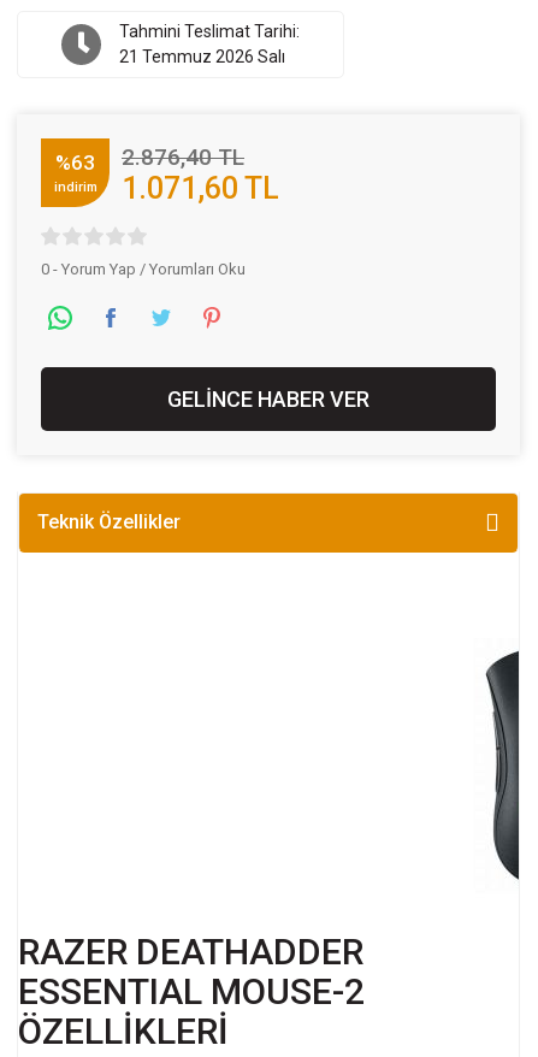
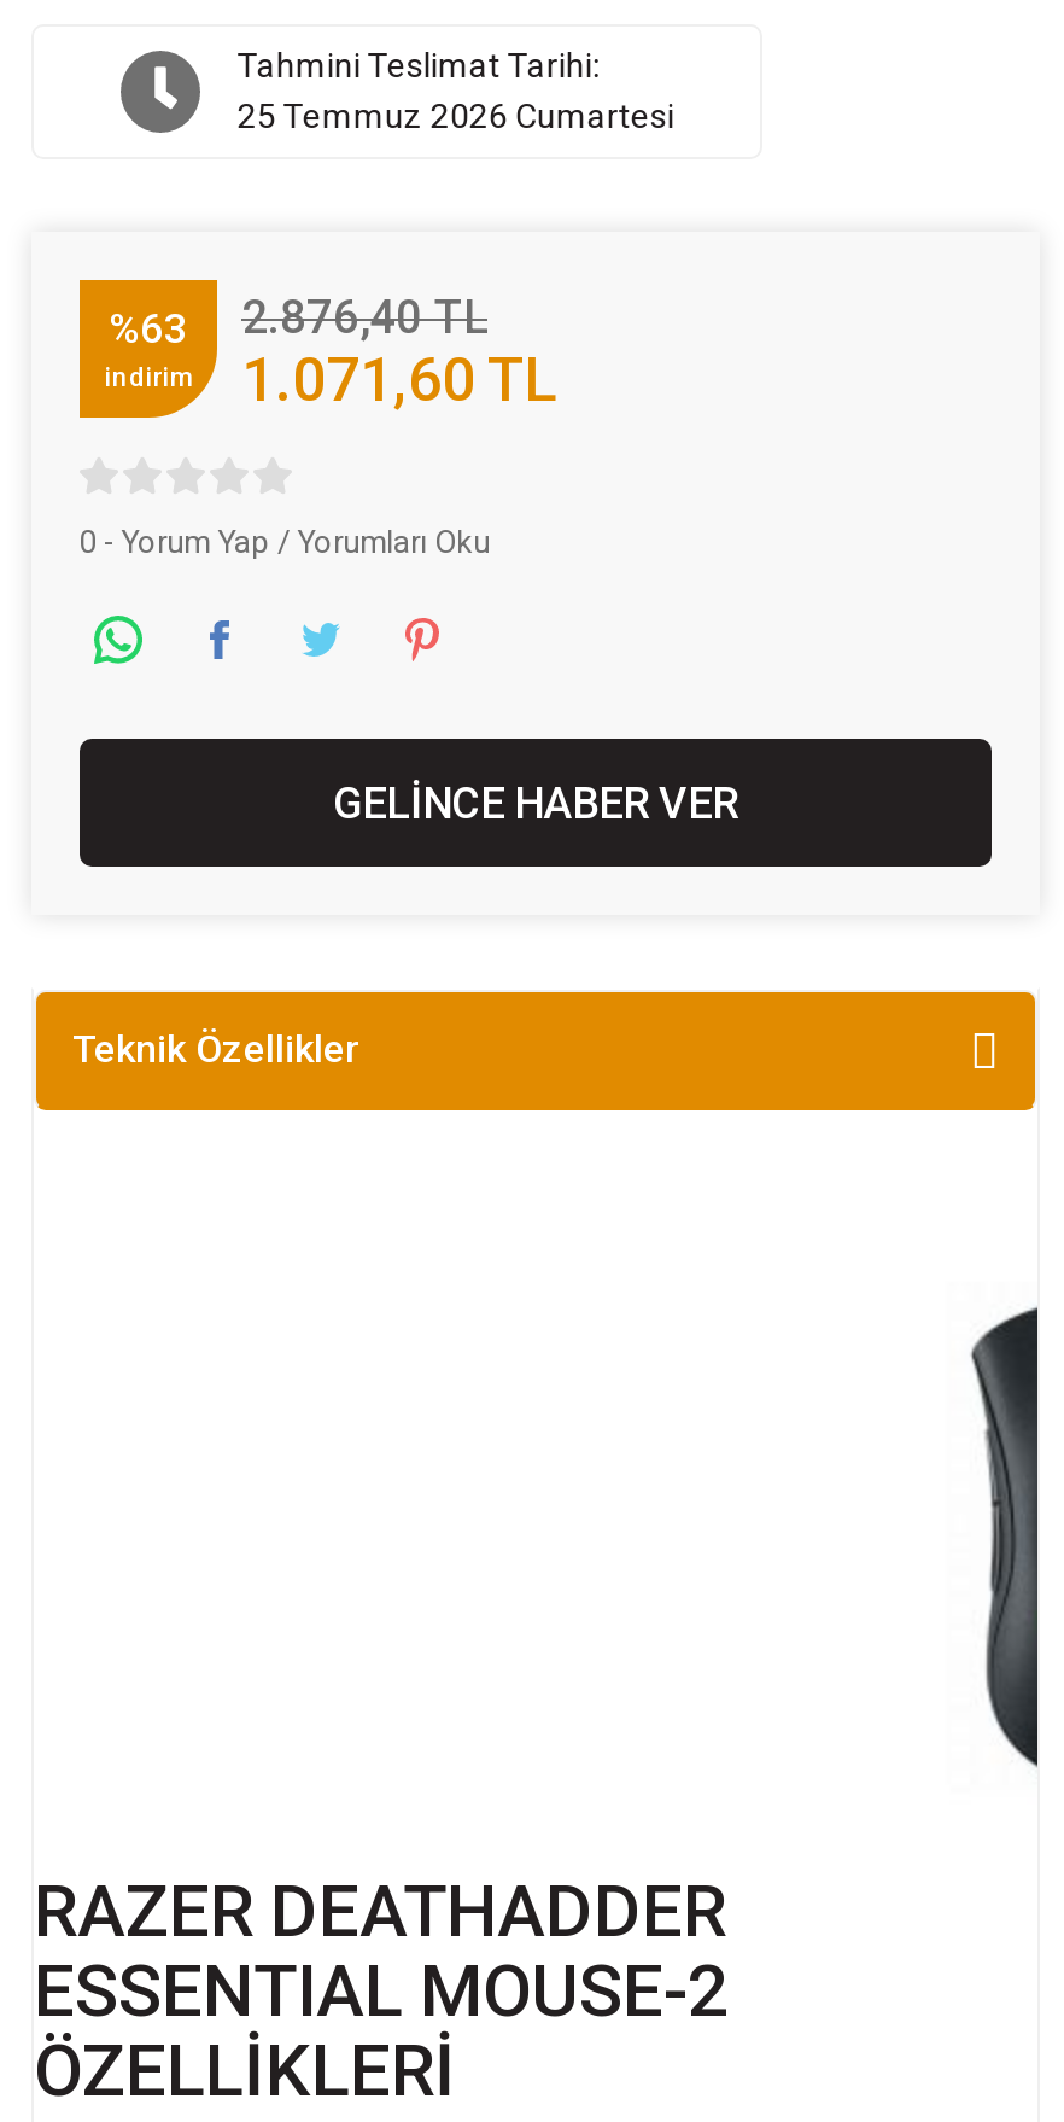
- 21 Temmuz 2026 Salı
+ 25 Temmuz 2026 Cumartesi
